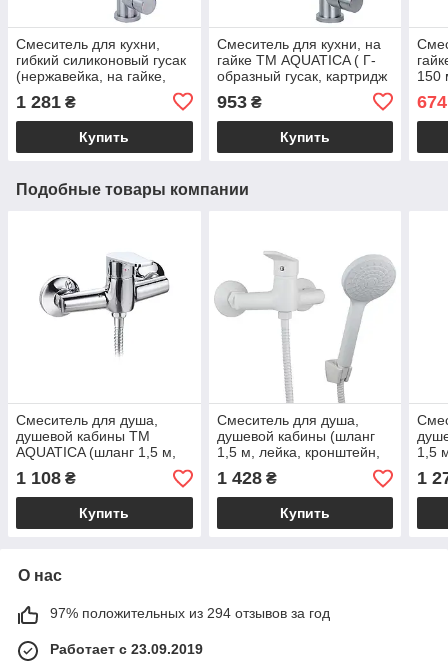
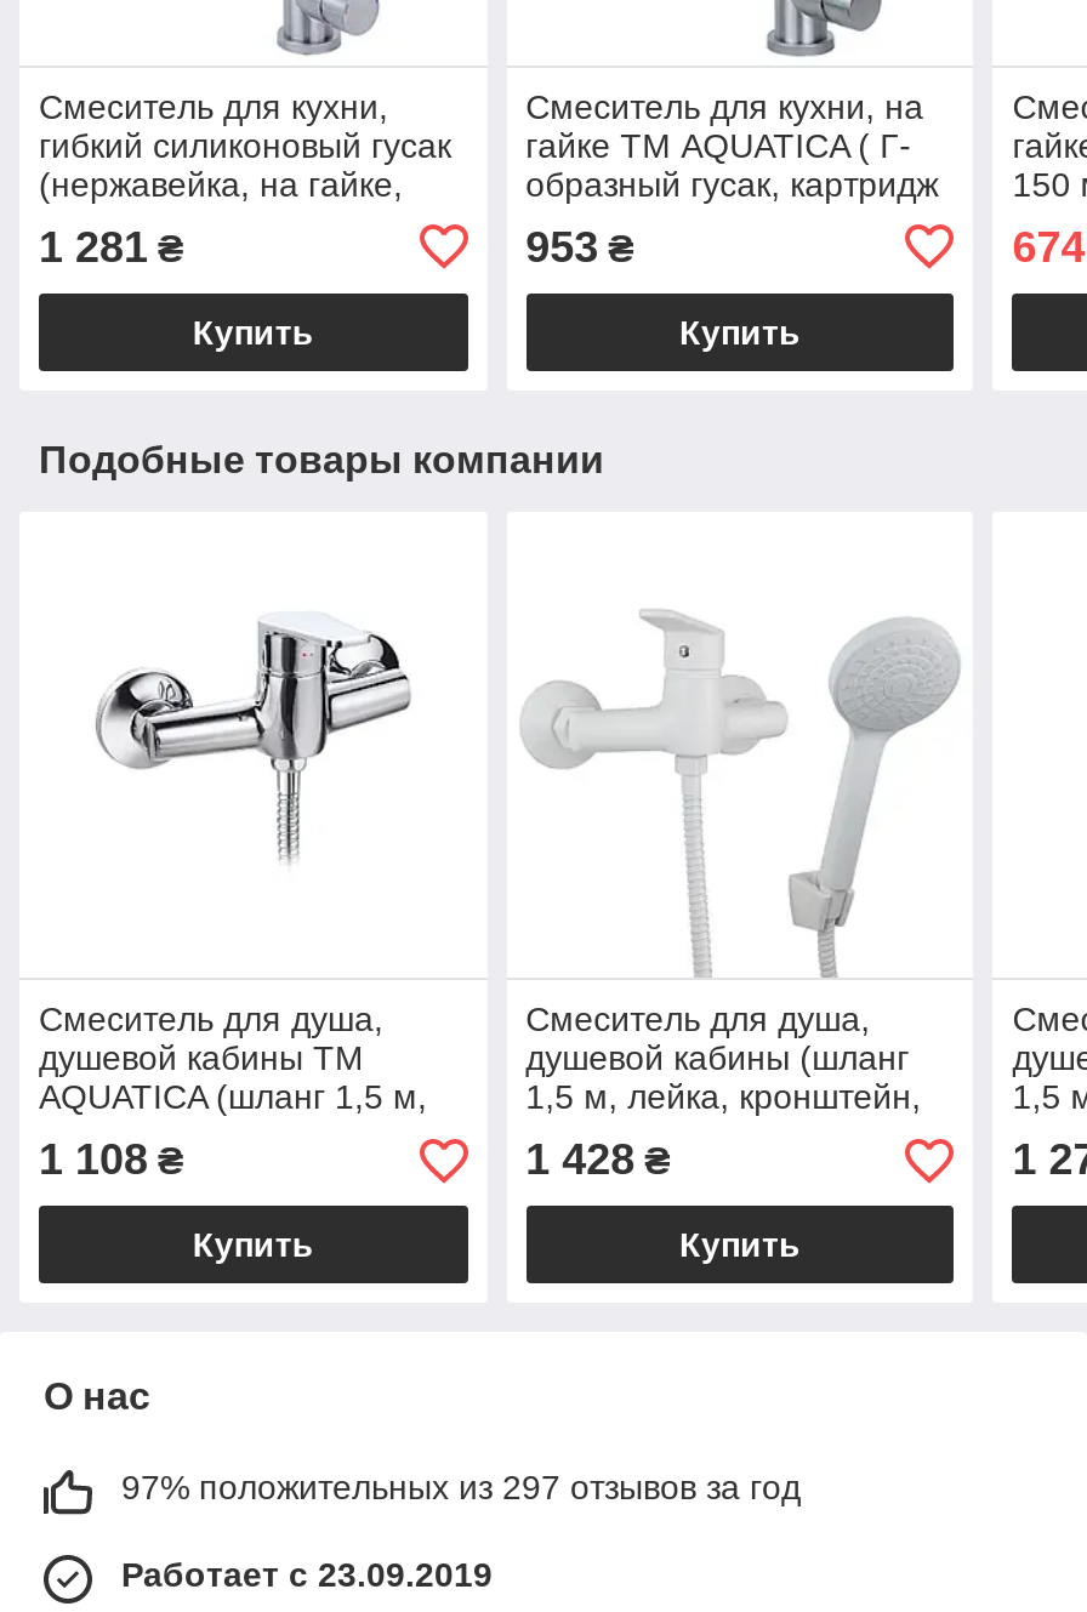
- 97% положительных из 294 отзывов за год
+ 97% положительных из 297 отзывов за год
